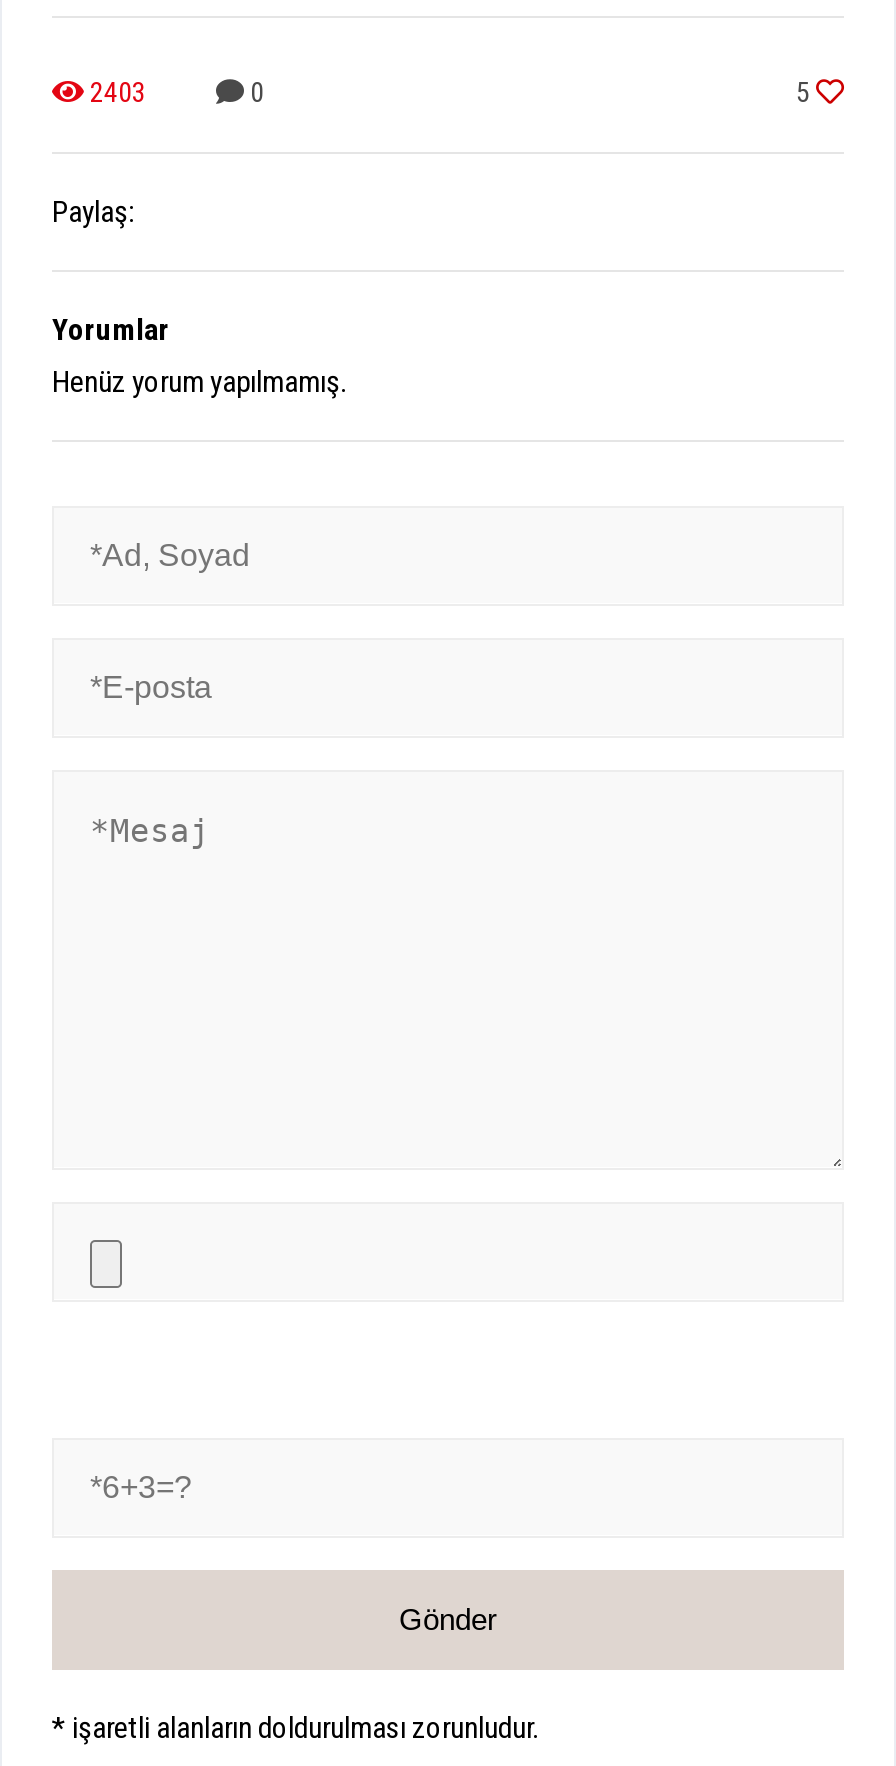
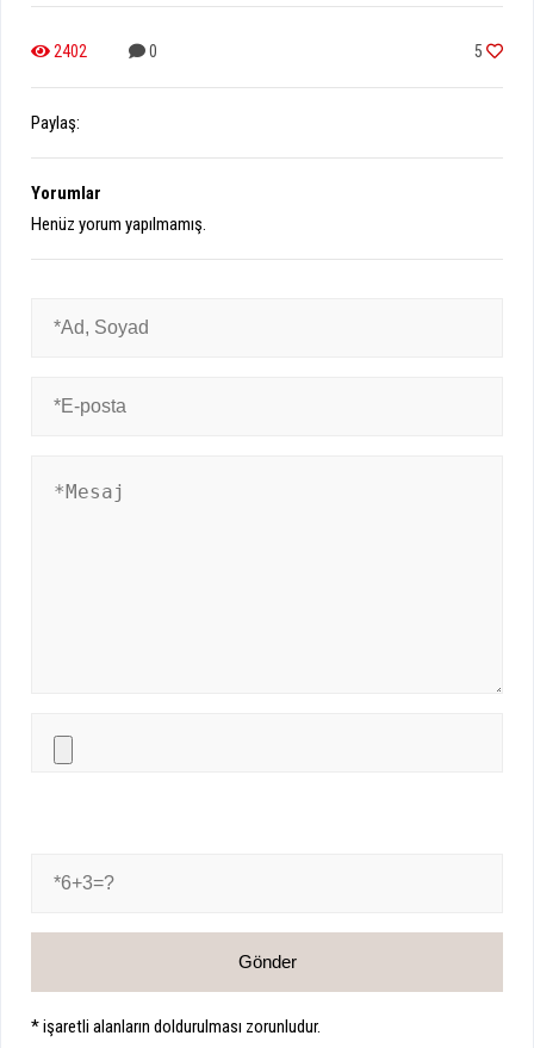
- 2403
+ 2402
